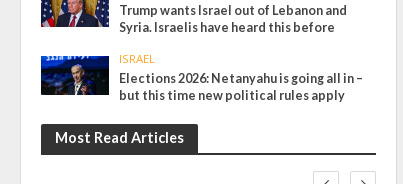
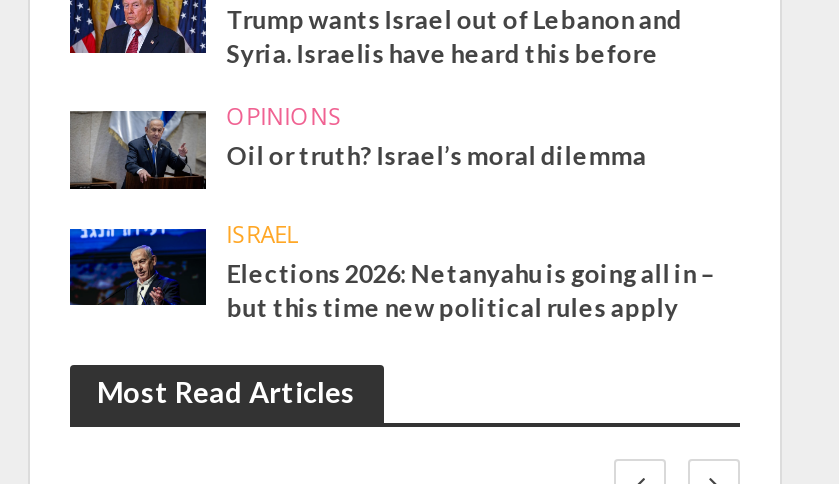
+ [image]
+ OPINIONS
+ Oil or truth? Israel’s moral dilemma
